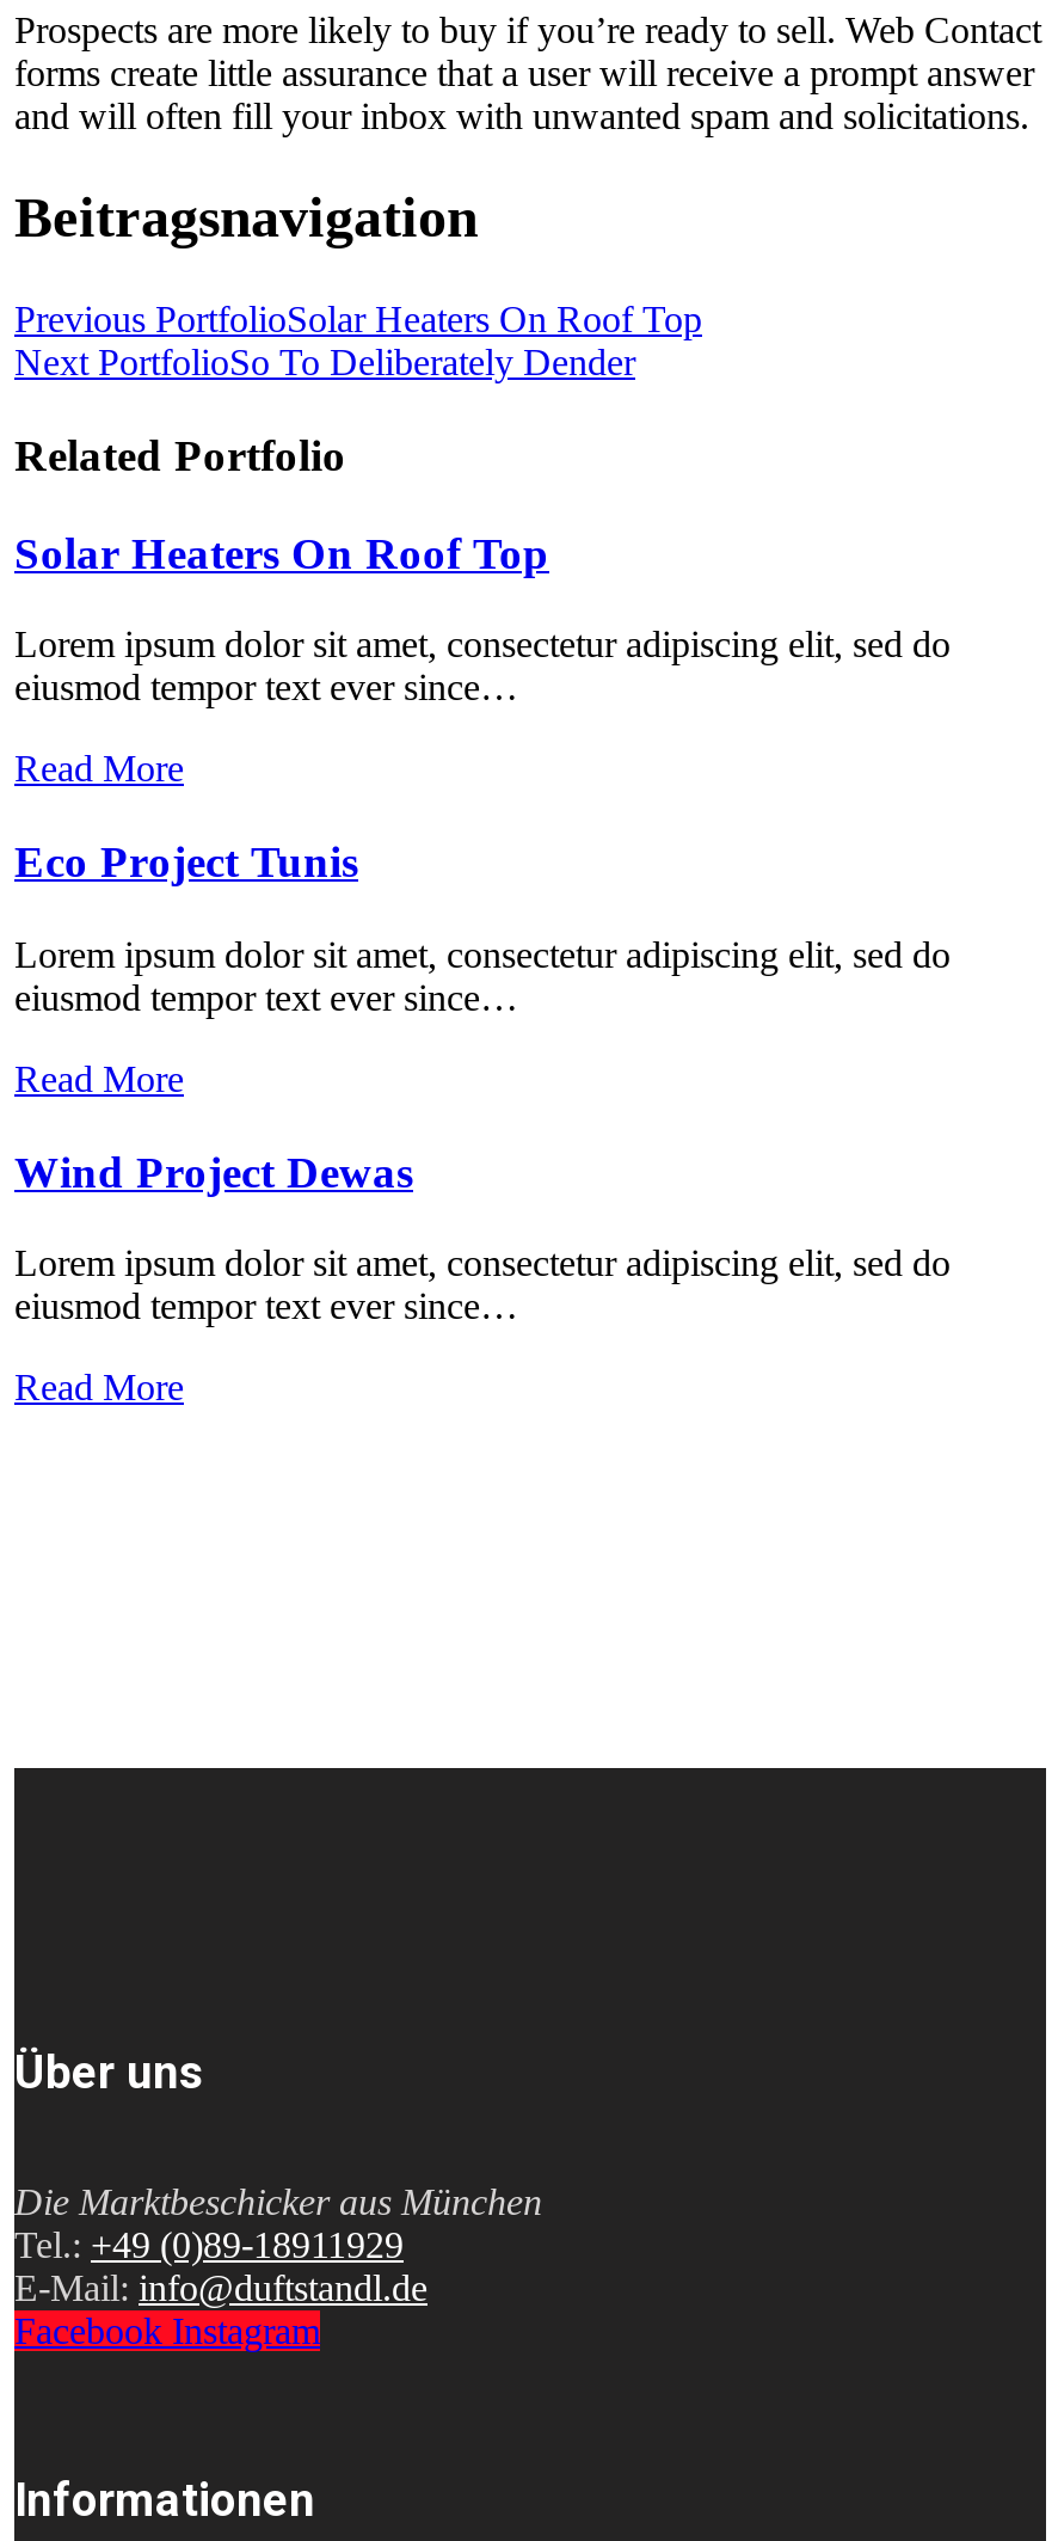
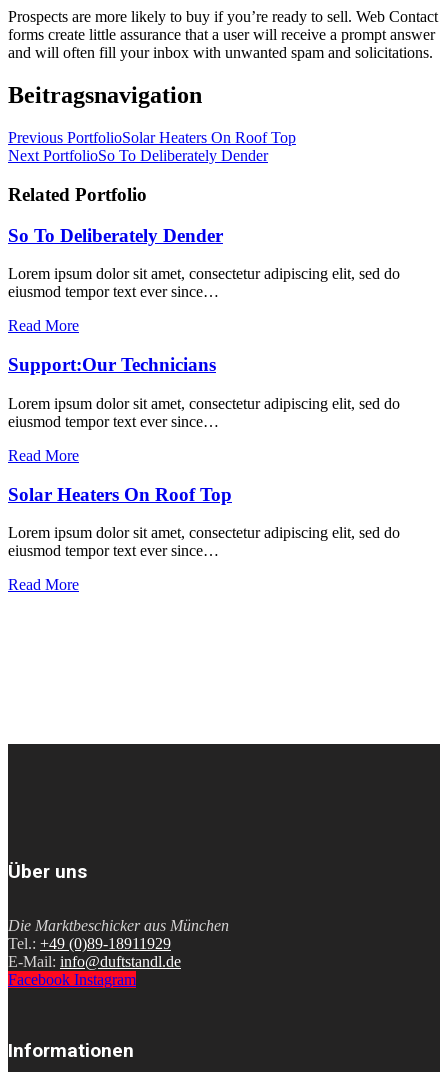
+ So To Deliberately Dender

moved down: Solar Heaters On Roof Top

- Eco Project Tunis
+ Support:Our Technicians

- Wind Project Dewas
